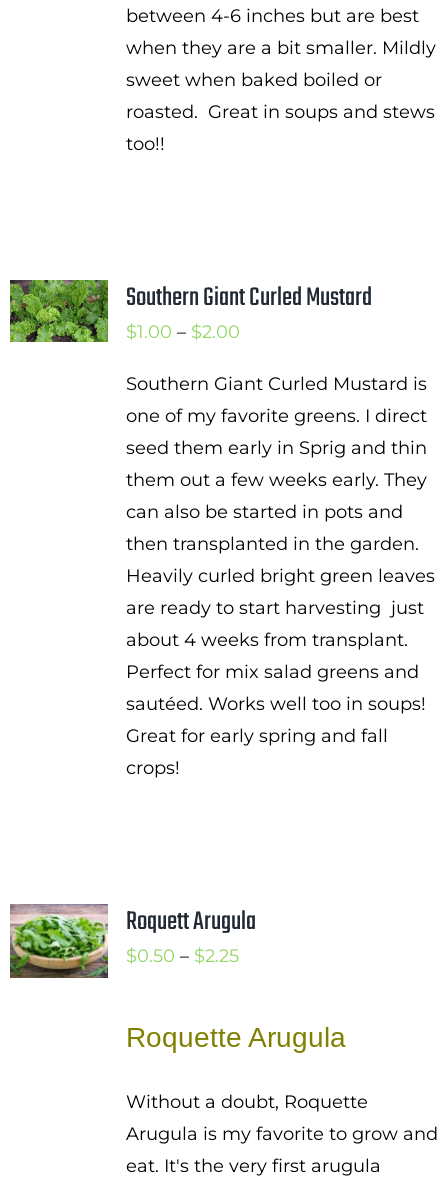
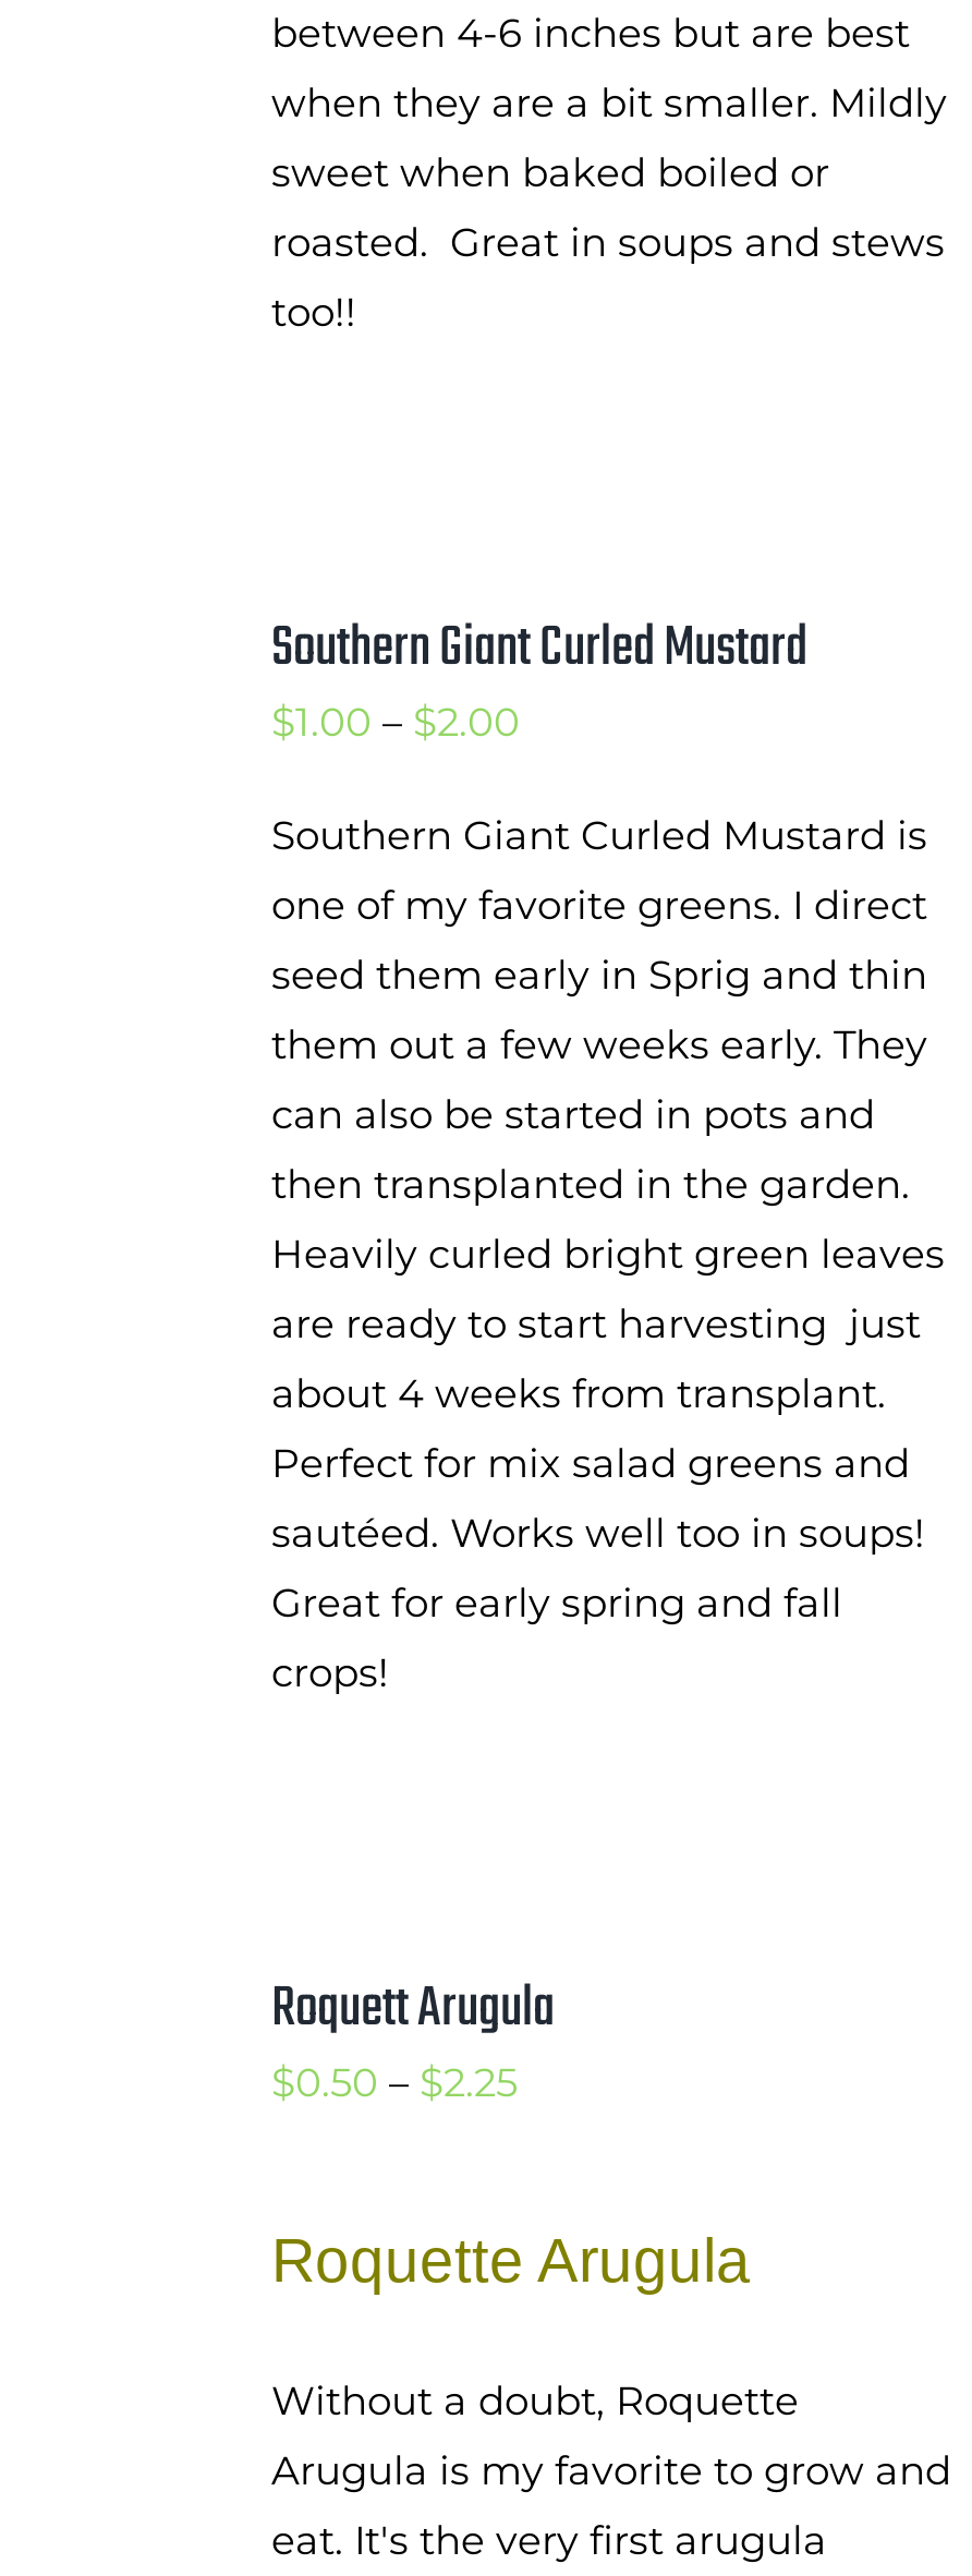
- [image]

- [image]
